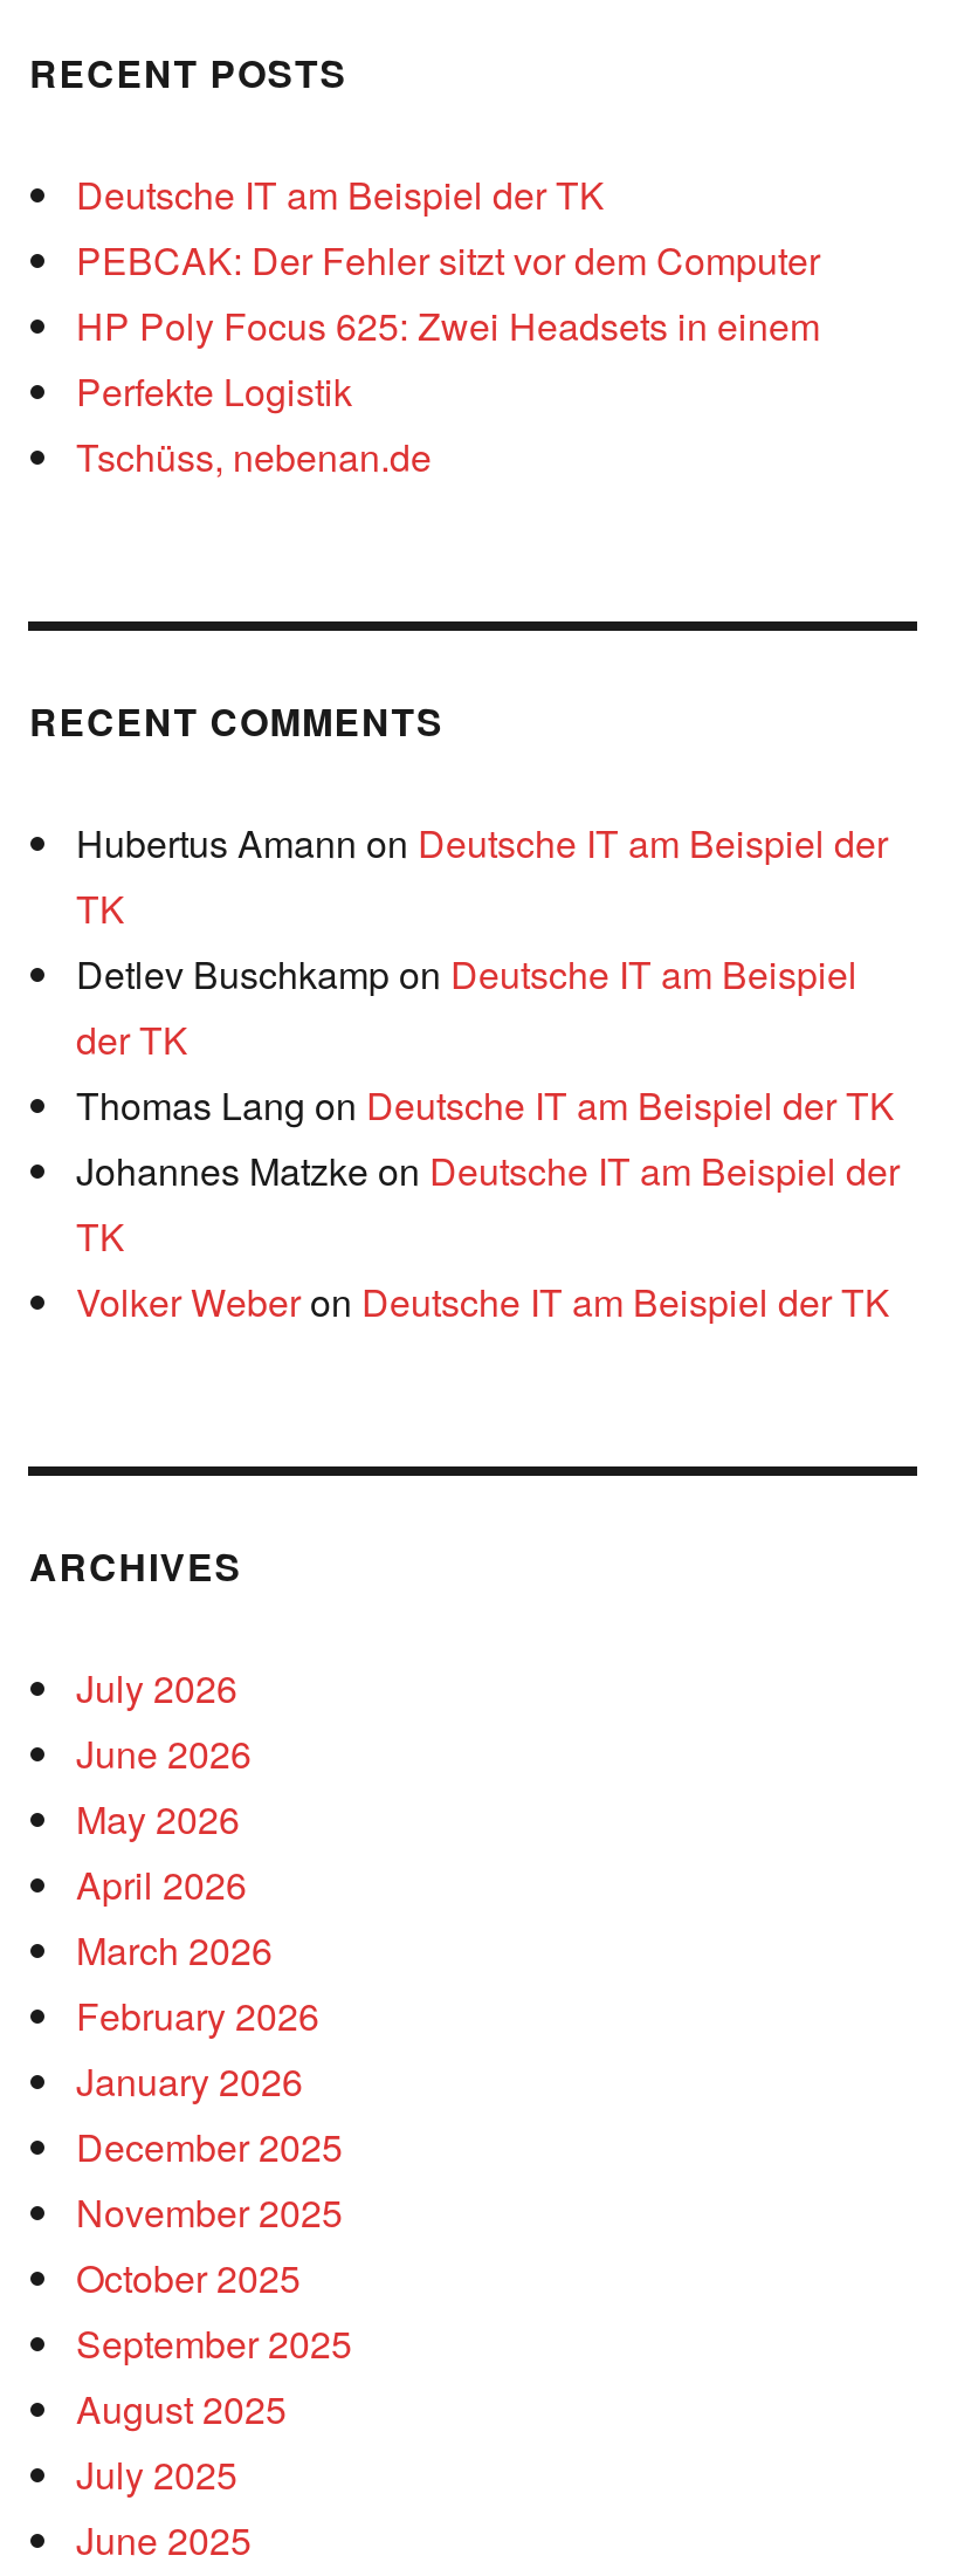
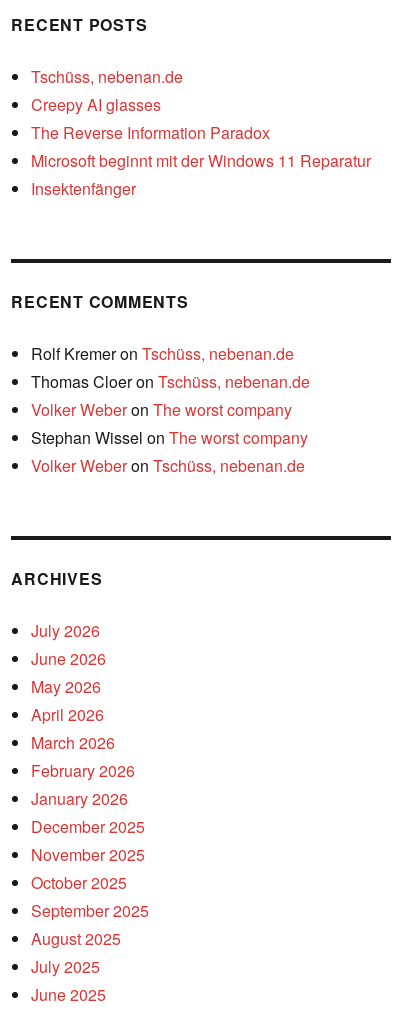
- Deutsche IT am Beispiel der TK
- PEBCAK: Der Fehler sitzt vor dem Computer
- HP Poly Focus 625: Zwei Headsets in einem
- Perfekte Logistik

moved up: Tschüss, nebenan.de

+ Creepy AI glasses
+ The Reverse Information Paradox
+ Microsoft beginnt mit der Windows 11 Reparatur
+ Insektenfänger

- Hubertus Amann on Deutsche IT am Beispiel der
- TK
- Detlev Buschkamp on Deutsche IT am Beispiel
- der TK
- Thomas Lang on Deutsche IT am Beispiel der TK
- Johannes Matzke on Deutsche IT am Beispiel der
- TK
- Volker Weber on Deutsche IT am Beispiel der TK
+ Rolf Kremer on Tschüss, nebenan.de
+ Thomas Cloer on Tschüss, nebenan.de
+ Volker Weber on The worst company
+ Stephan Wissel on The worst company
+ Volker Weber on Tschüss, nebenan.de
